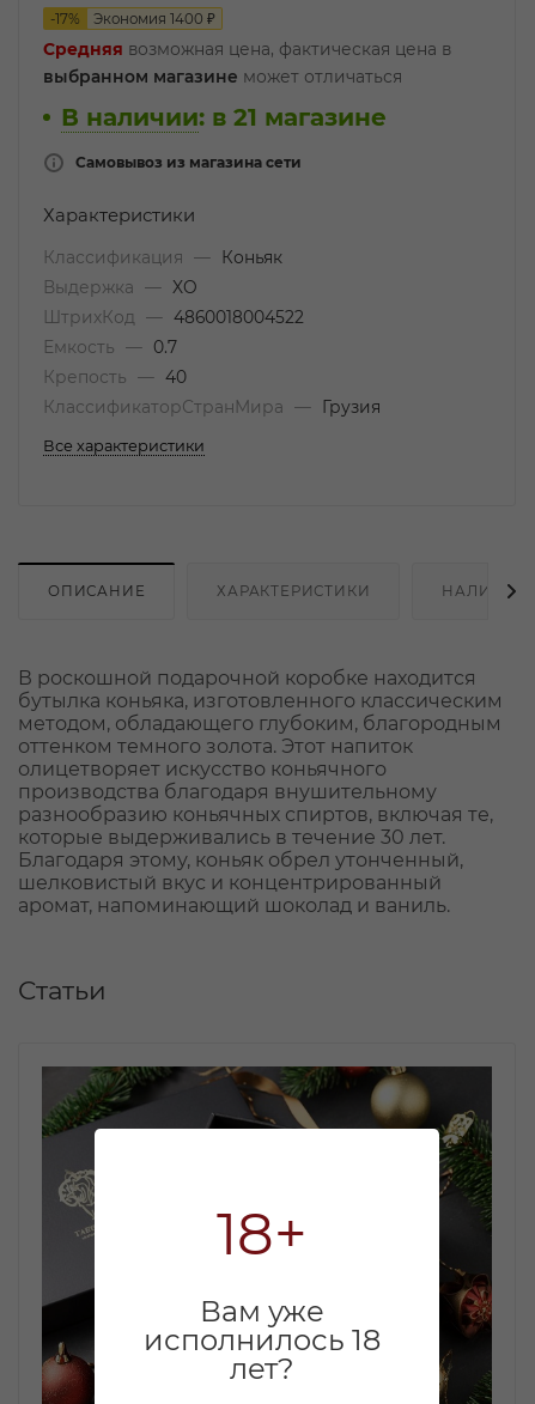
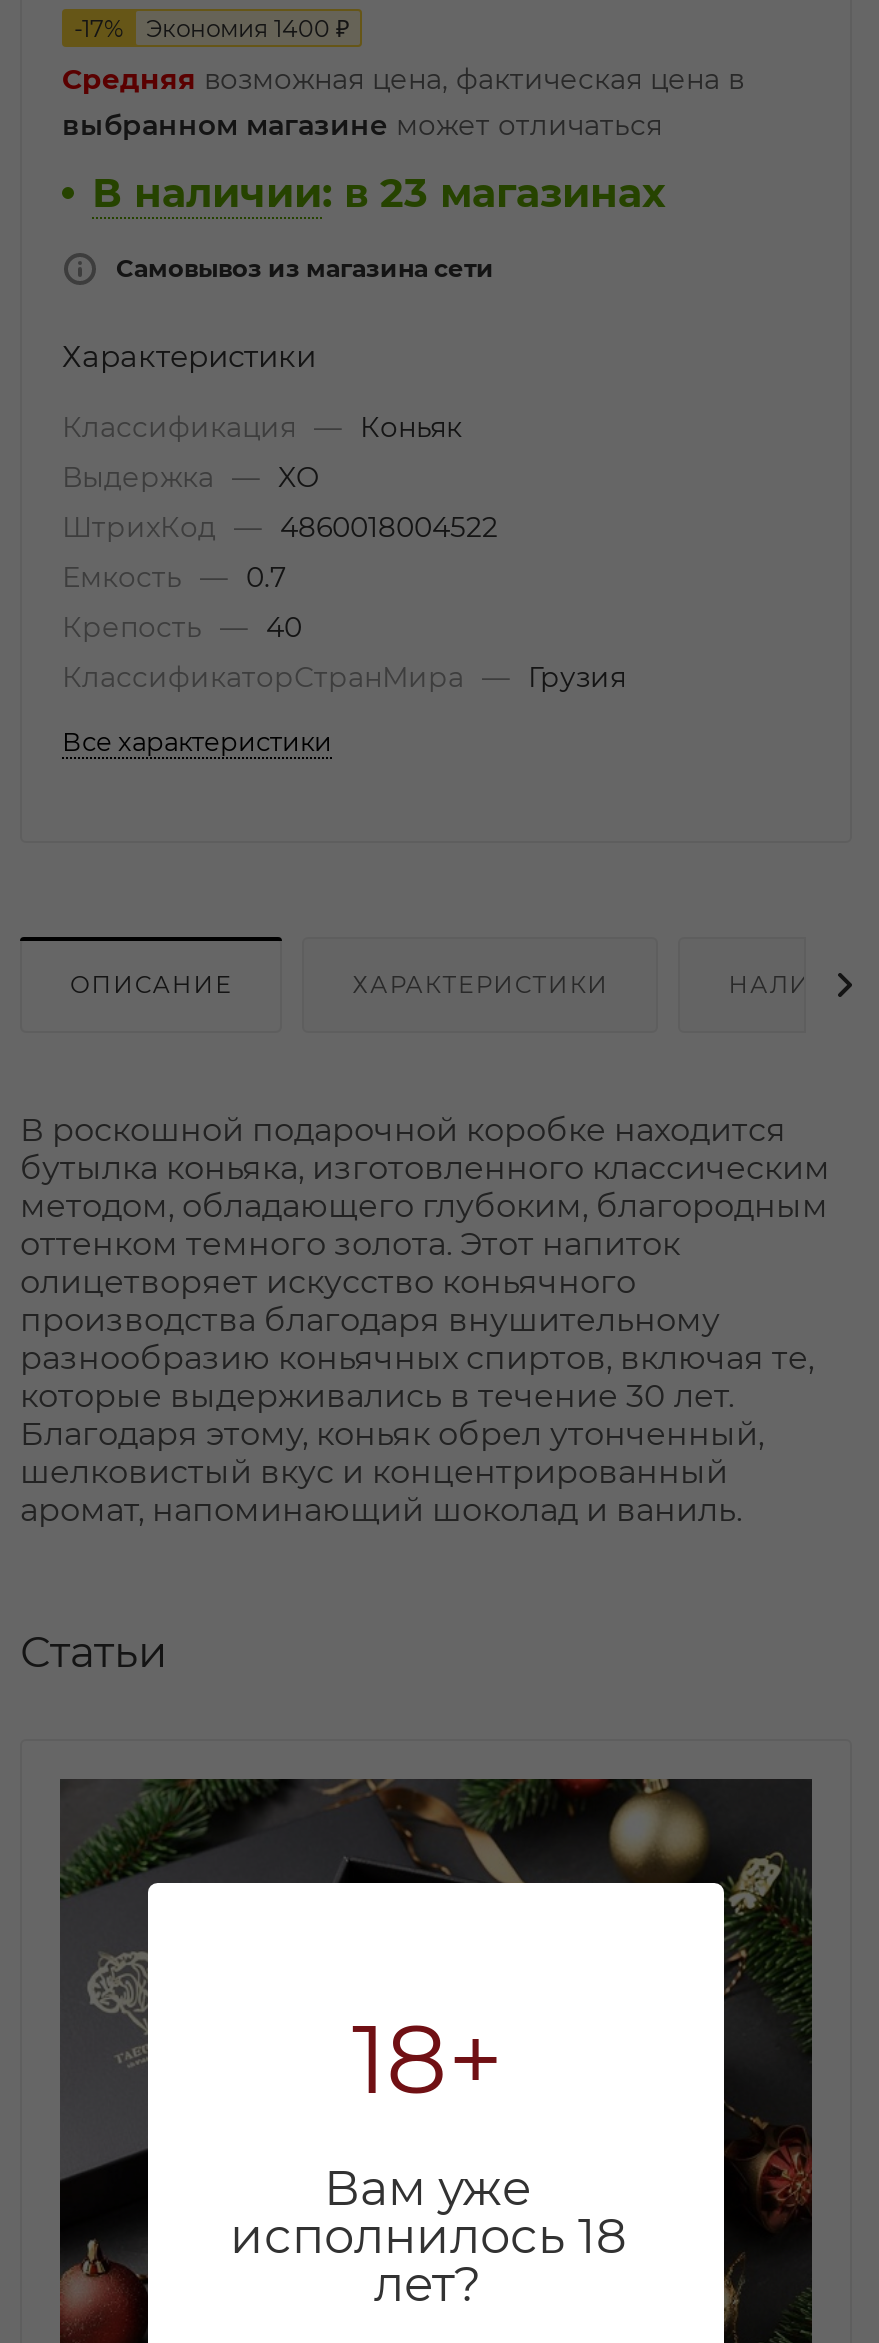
- В наличии: в 21 магазине
+ В наличии: в 23 магазинах
